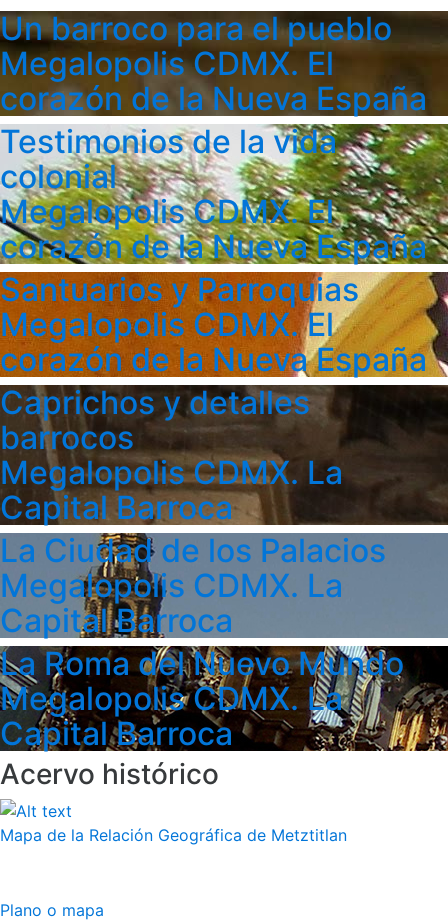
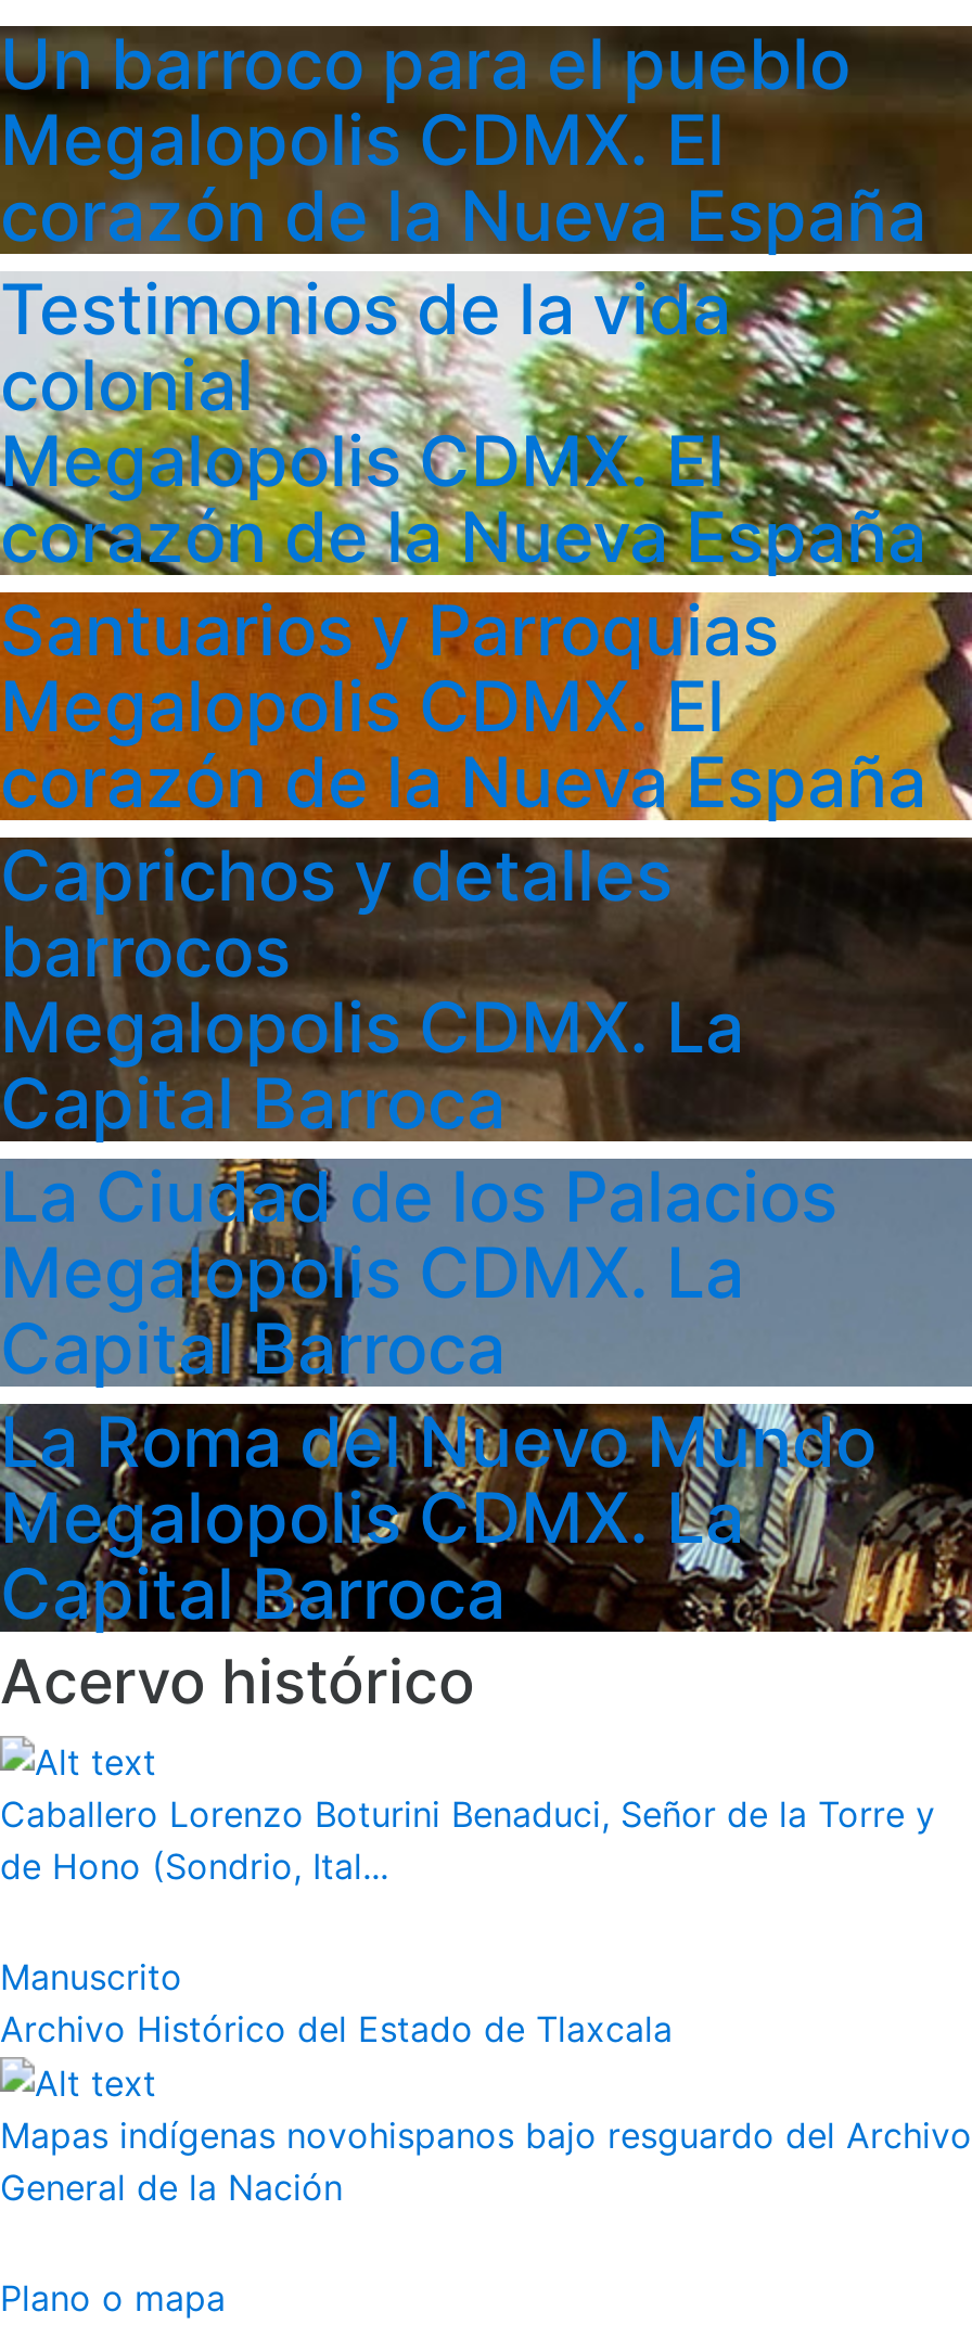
- Mapa de la Relación Geográfica de Metztitlan
+ Caballero Lorenzo Boturini Benaduci, Señor de la Torre y
+ de Hono (Sondrio, Ital...
+ Manuscrito
+ Archivo Histórico del Estado de Tlaxcala
+ Mapas indígenas novohispanos bajo resguardo del Archivo
+ General de la Nación
